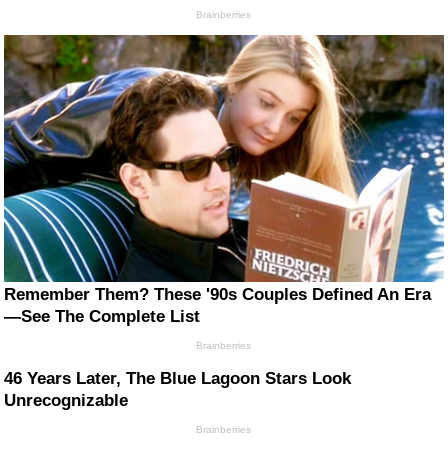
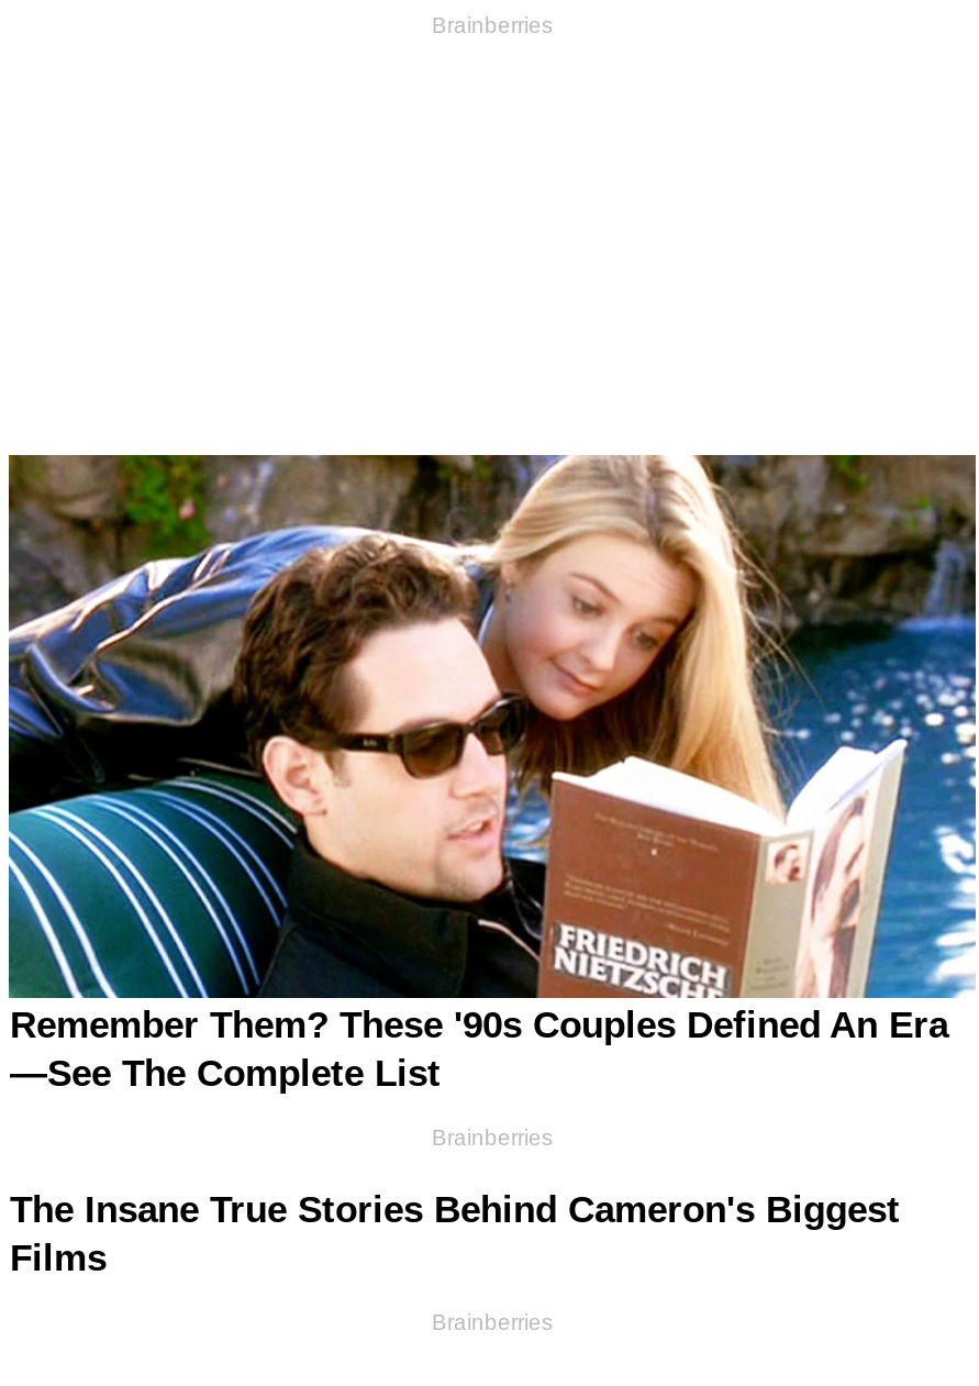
- 46 Years Later, The Blue Lagoon Stars Look
- Unrecognizable
+ The Insane True Stories Behind Cameron's Biggest
+ Films
